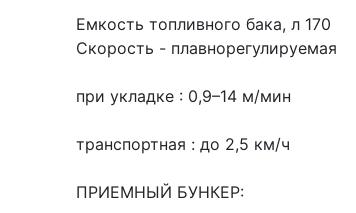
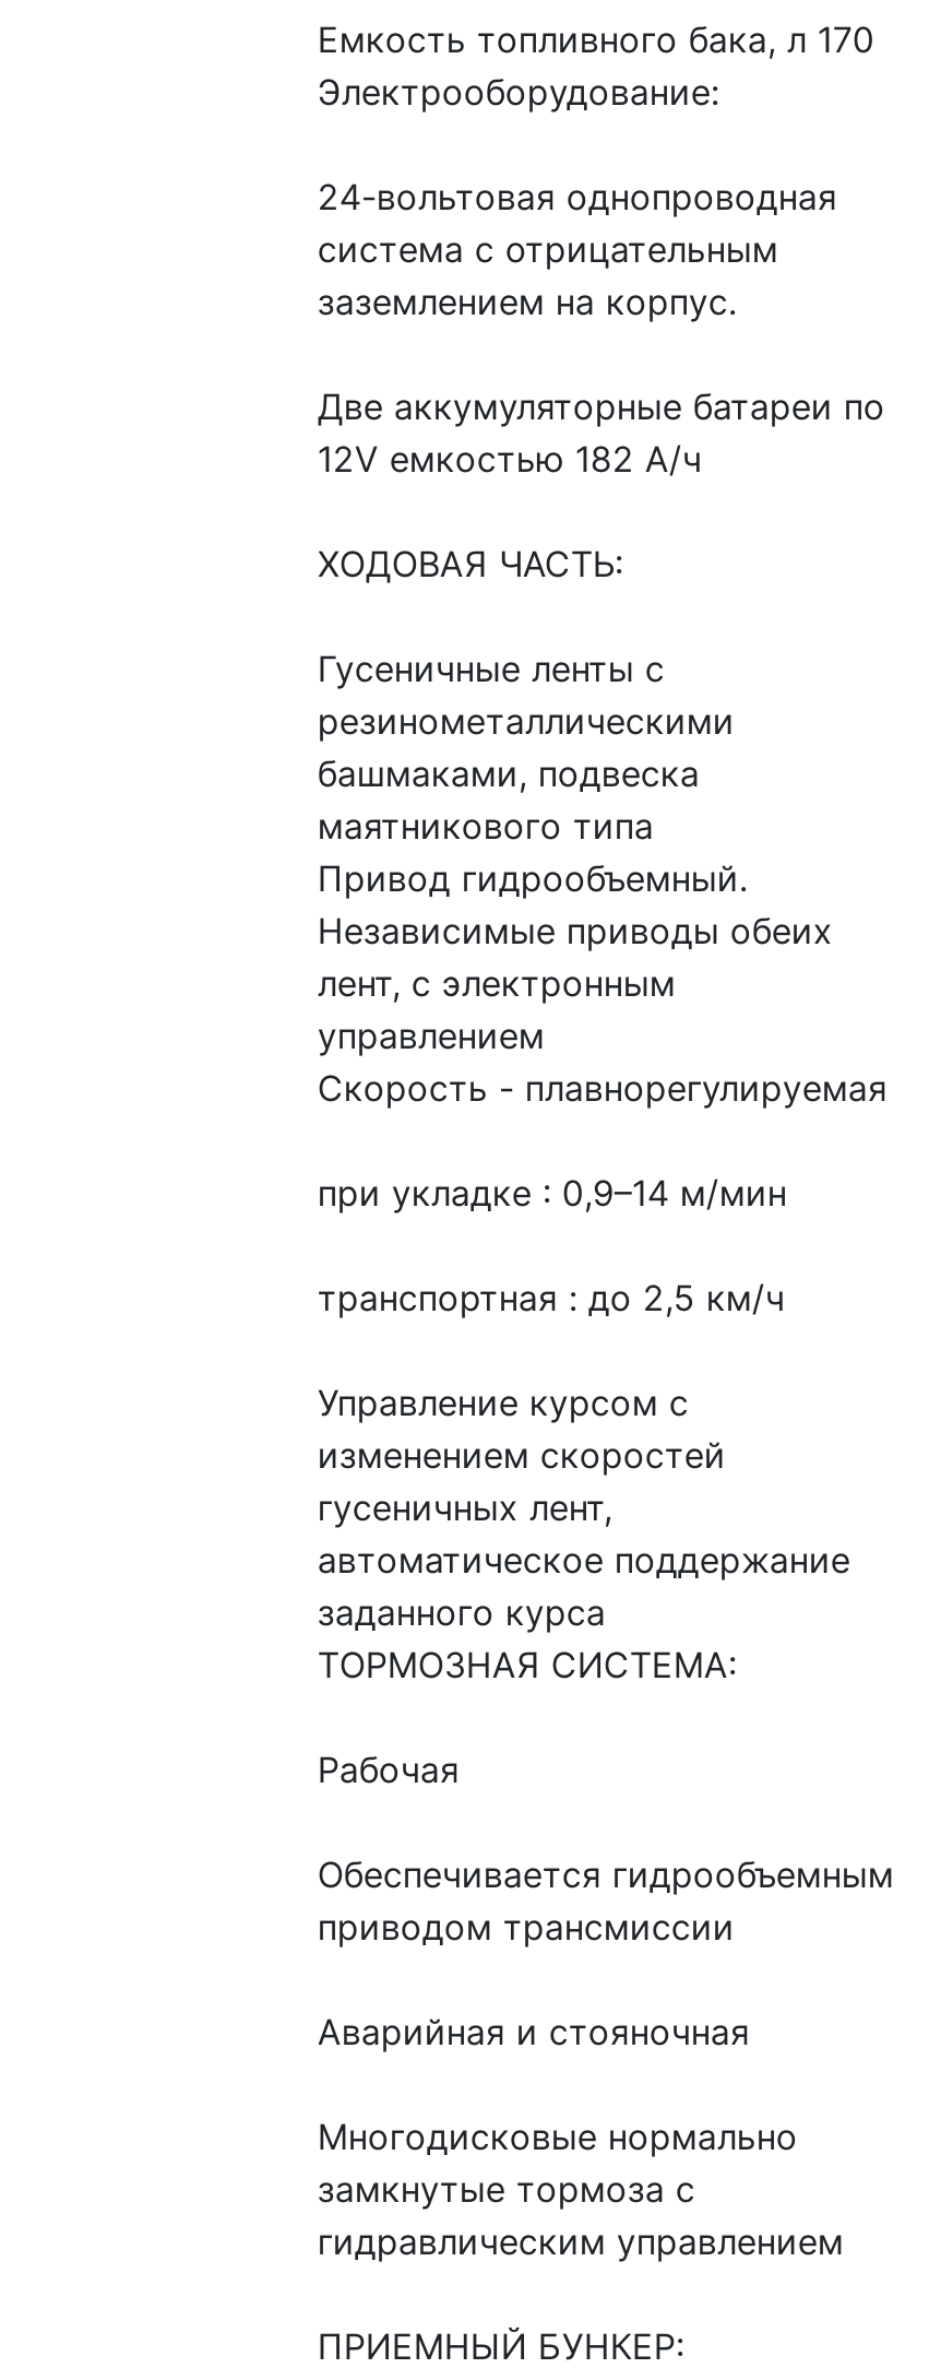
+ Электрооборудование:
+ 24-вольтовая однопроводная
+ система с отрицательным
+ заземлением на корпус.
+ Две аккумуляторные батареи по
+ 12V емкостью 182 А/ч
+ ХОДОВАЯ ЧАСТЬ:
+ Гусеничные ленты с
+ резинометаллическими
+ башмаками, подвеска
+ маятникового типа
+ Привод гидрообъемный.
+ Независимые приводы обеих
+ лент, с электронным
+ управлением

+ Управление курсом с
+ изменением скоростей
+ гусеничных лент,
+ автоматическое поддержание
+ заданного курса
+ ТОРМОЗНАЯ СИСТЕМА:
+ Рабочая
+ Обеспечивается гидрообъемным
+ приводом трансмиссии
+ Аварийная и стояночная
+ Многодисковые нормально
+ замкнутые тормоза с
+ гидравлическим управлением
